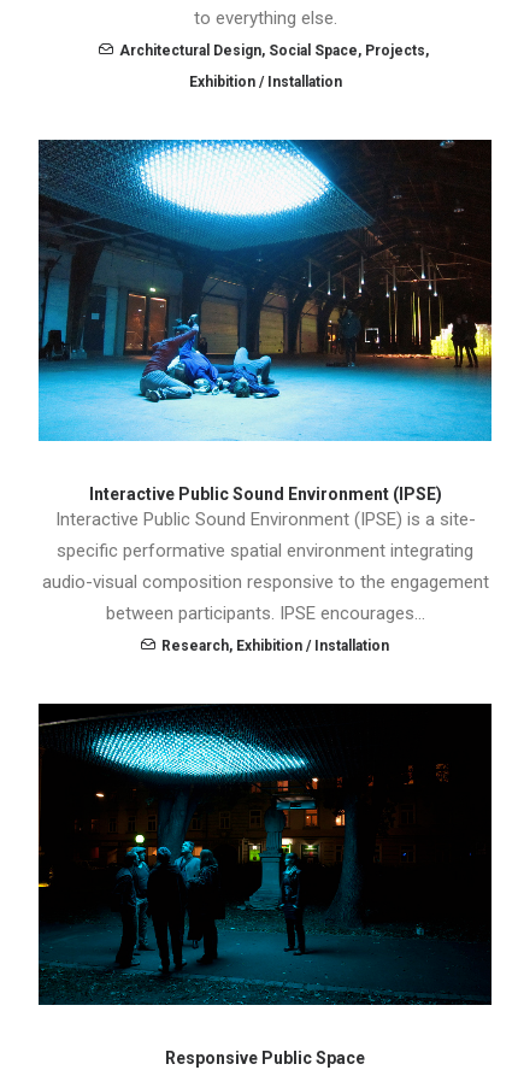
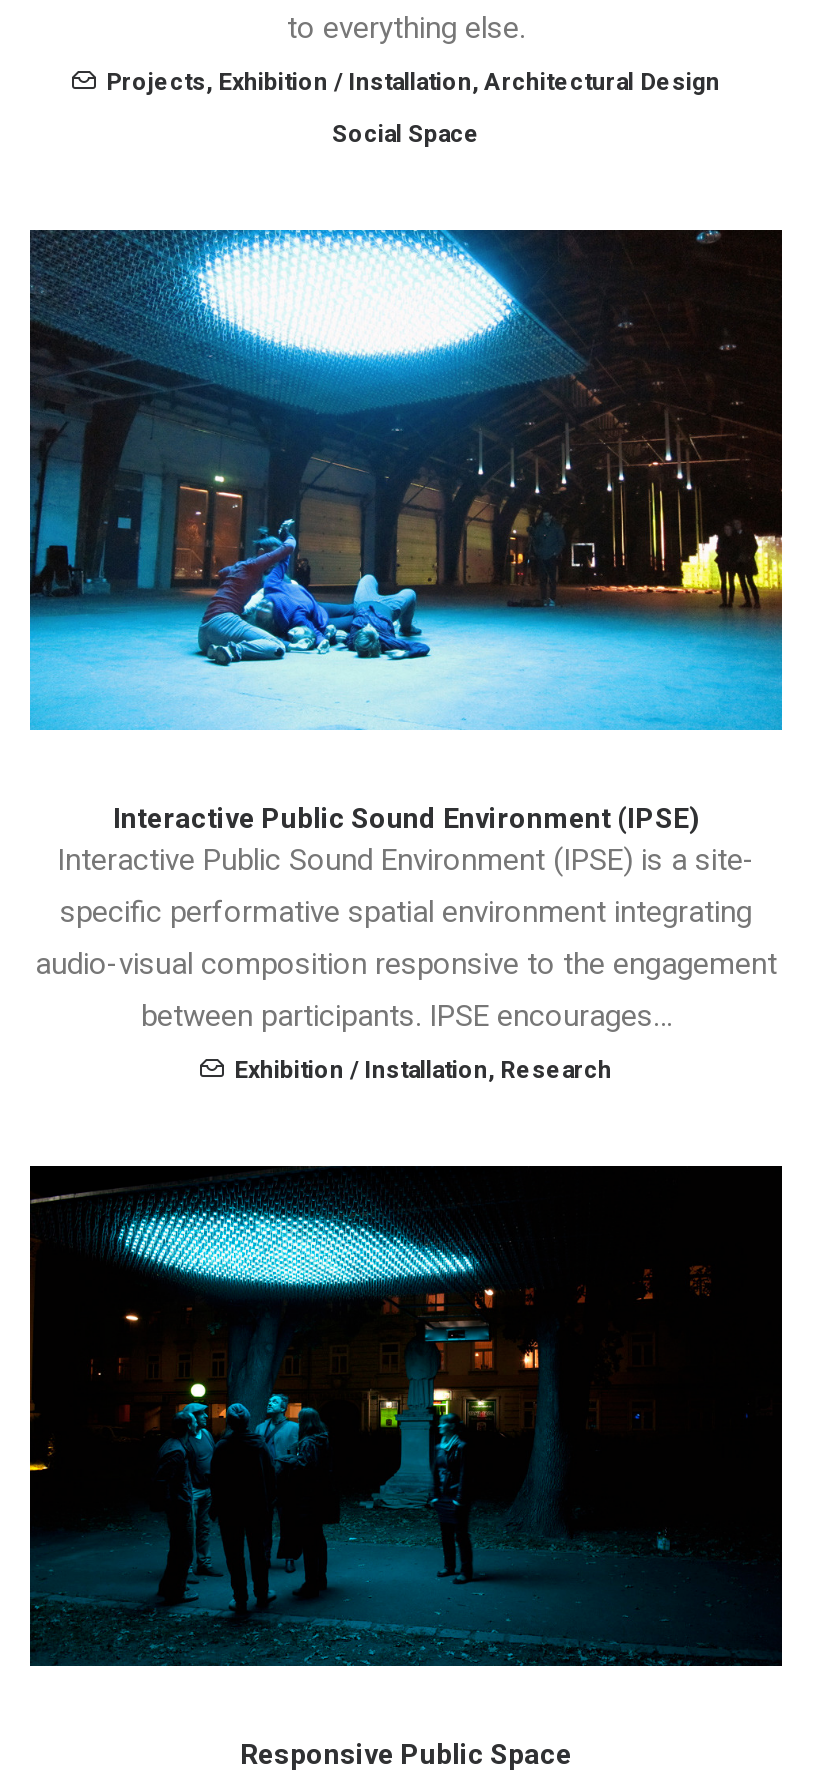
- Architectural Design, Social Space, Projects,
+ Projects, Exhibition / Installation, Architectural Design

- Exhibition / Installation
+ Social Space

- Research, Exhibition / Installation
+ Exhibition / Installation, Research
